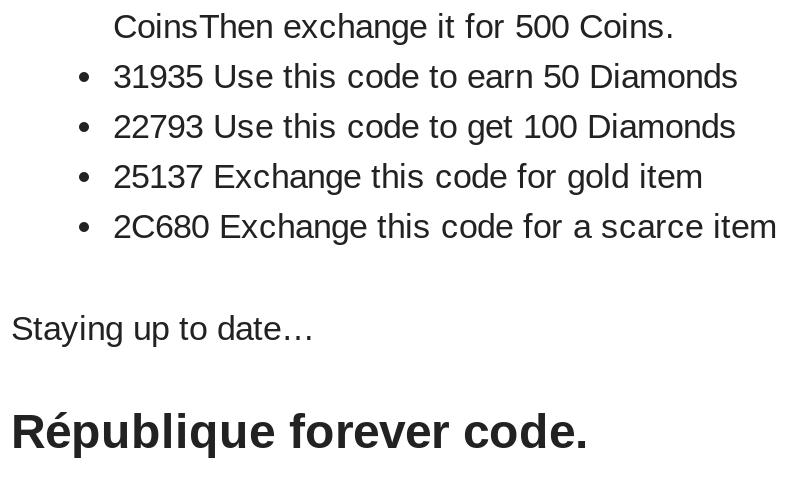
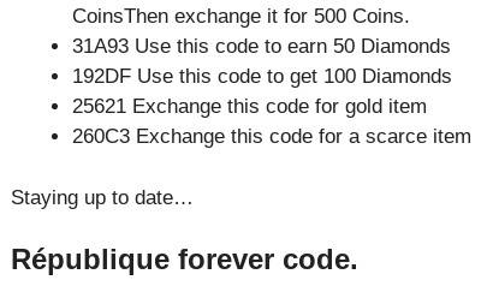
- 31935 Use this code to earn 50 Diamonds
+ 31A93 Use this code to earn 50 Diamonds

- 22793 Use this code to get 100 Diamonds
+ 192DF Use this code to get 100 Diamonds

- 25137 Exchange this code for gold item
+ 25621 Exchange this code for gold item

- 2C680 Exchange this code for a scarce item
+ 260C3 Exchange this code for a scarce item
